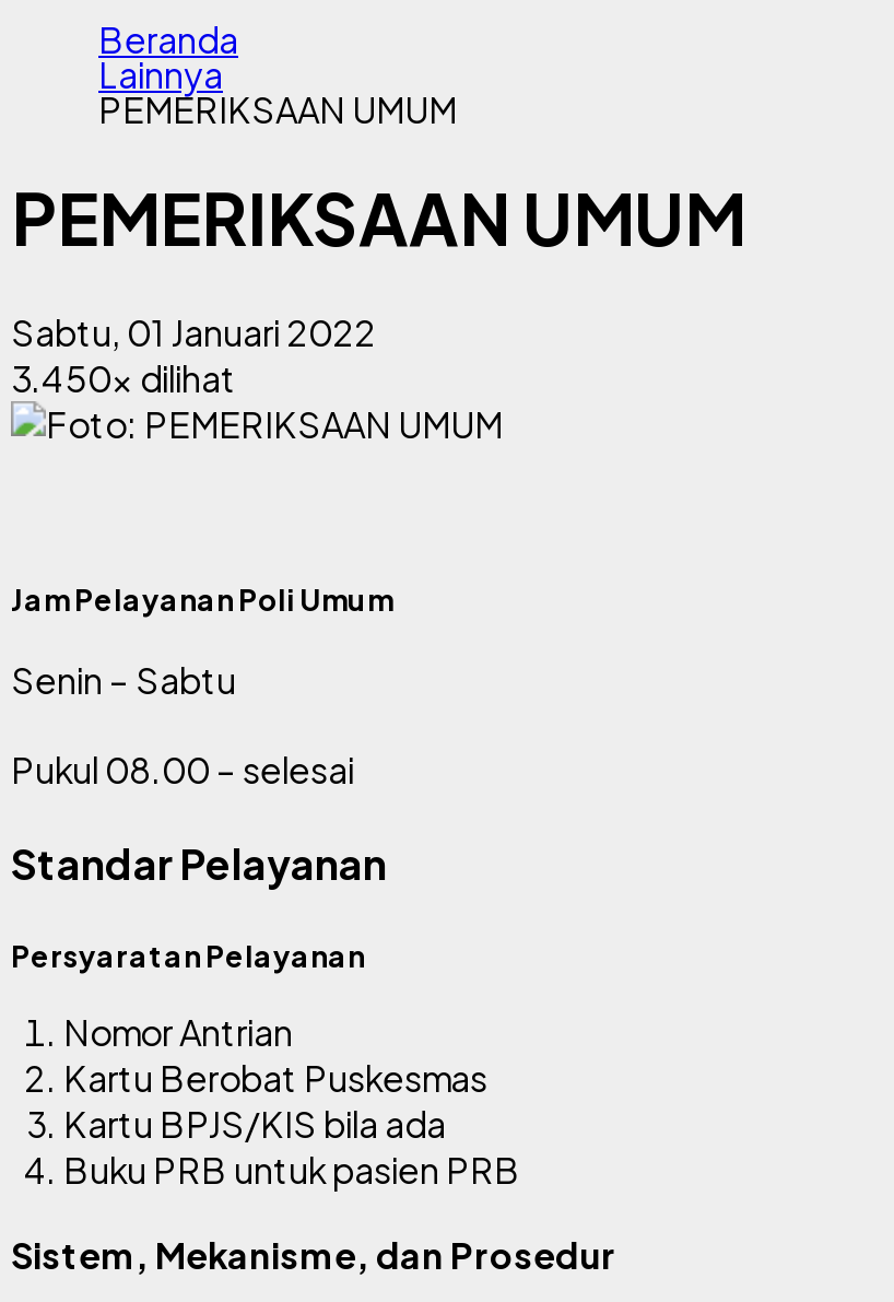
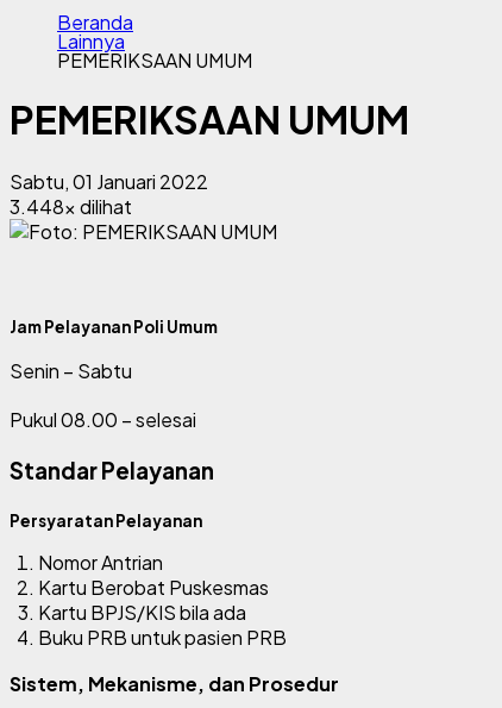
- 3.450x dilihat
+ 3.448x dilihat
